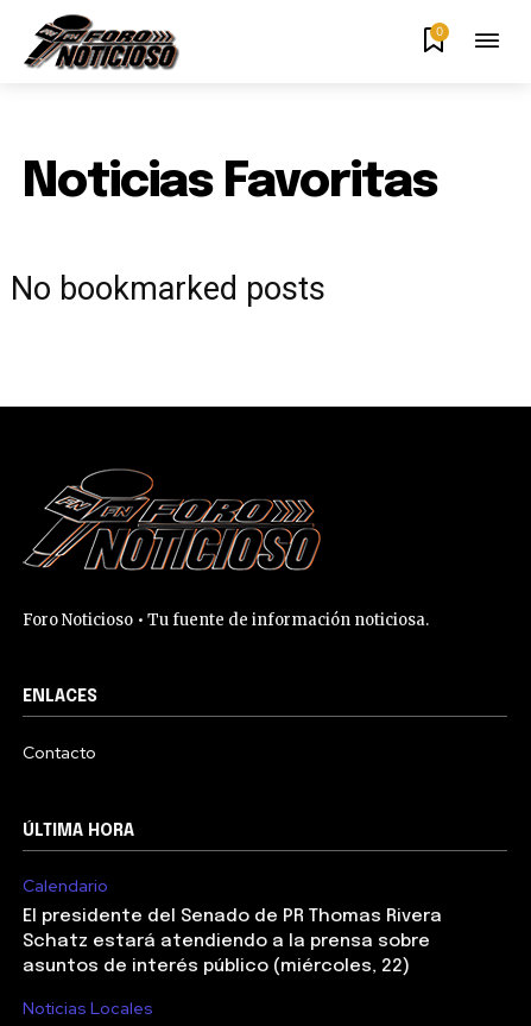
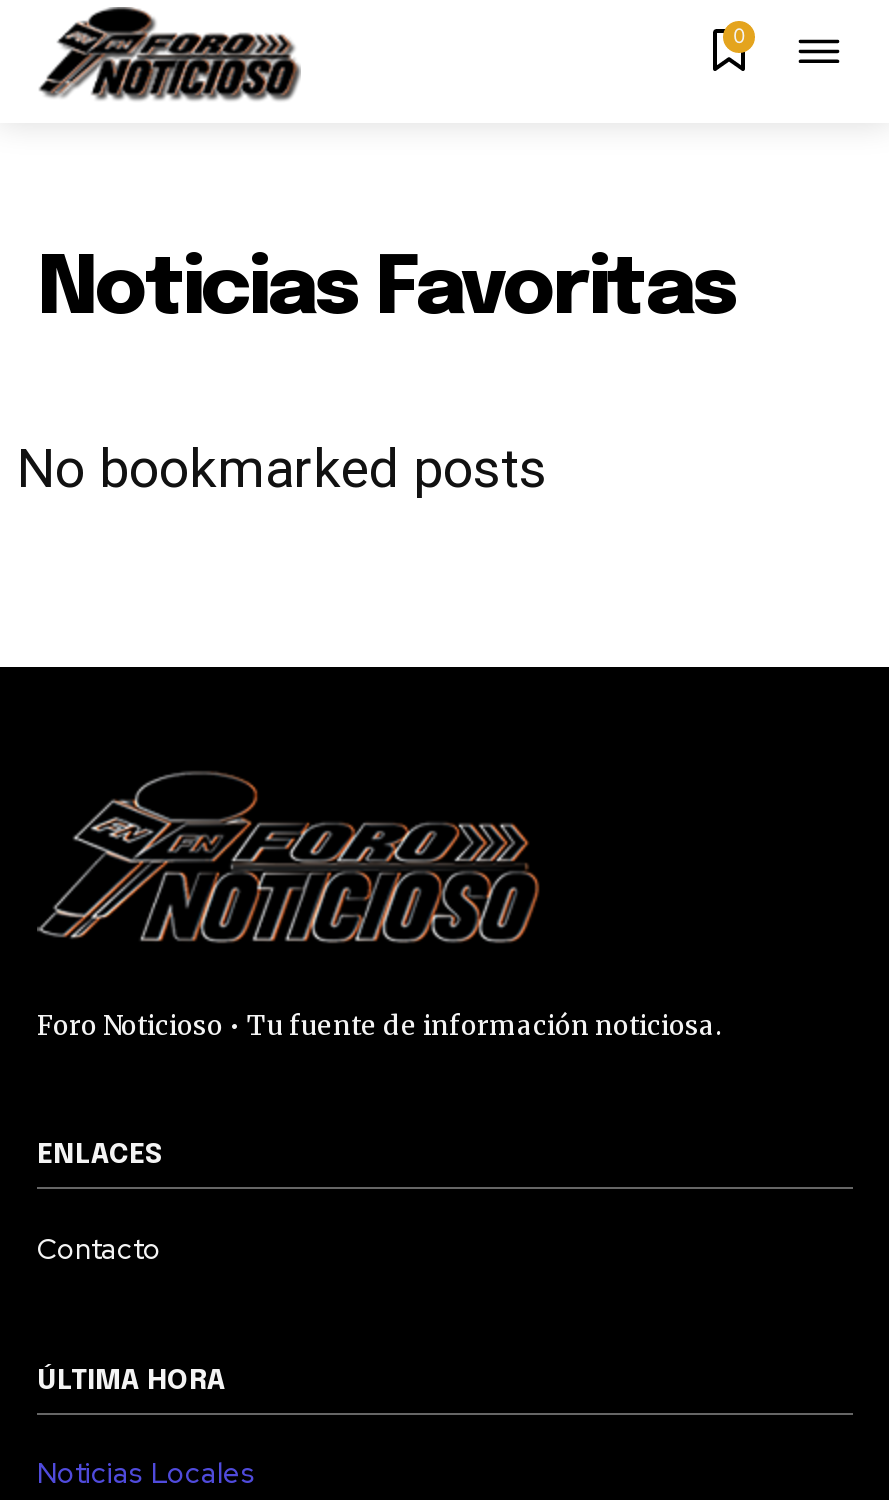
- Calendario
- El presidente del Senado de PR Thomas Rivera
- Schatz estará atendiendo a la prensa sobre
- asuntos de interés público (miércoles, 22)
